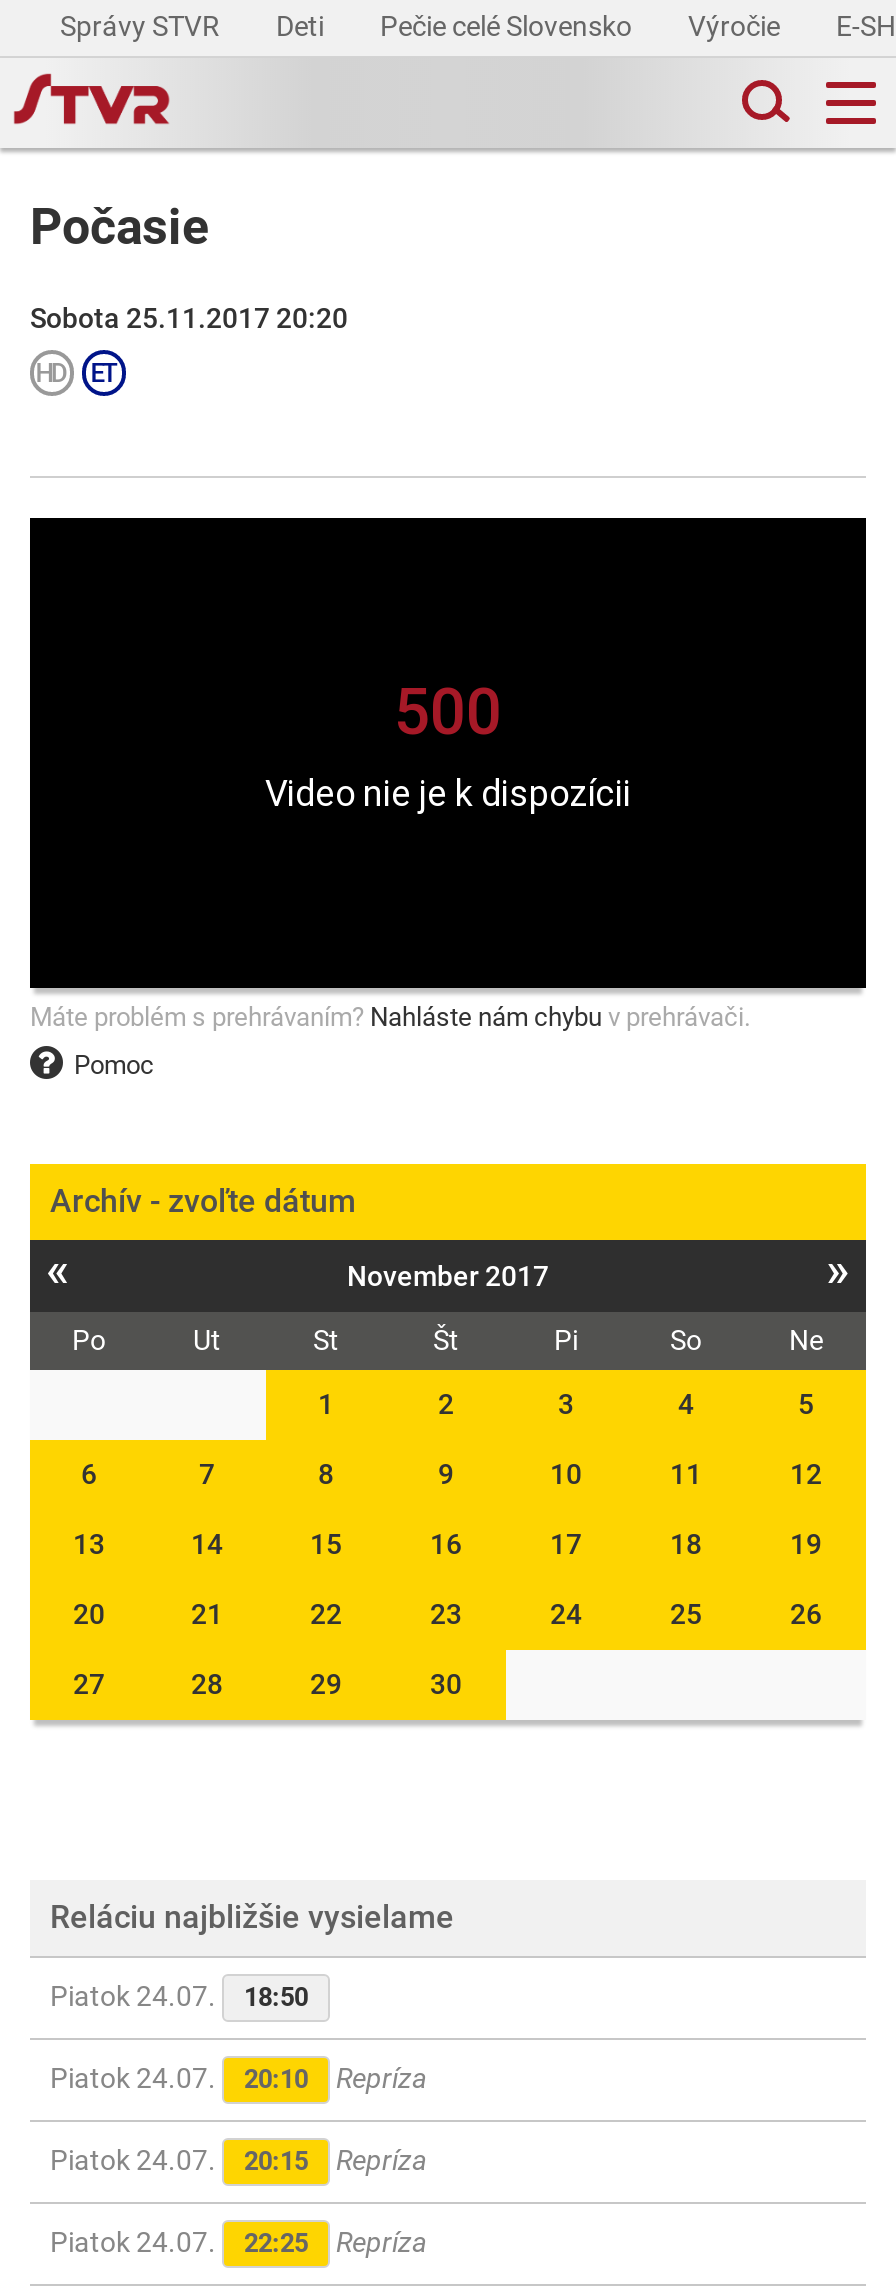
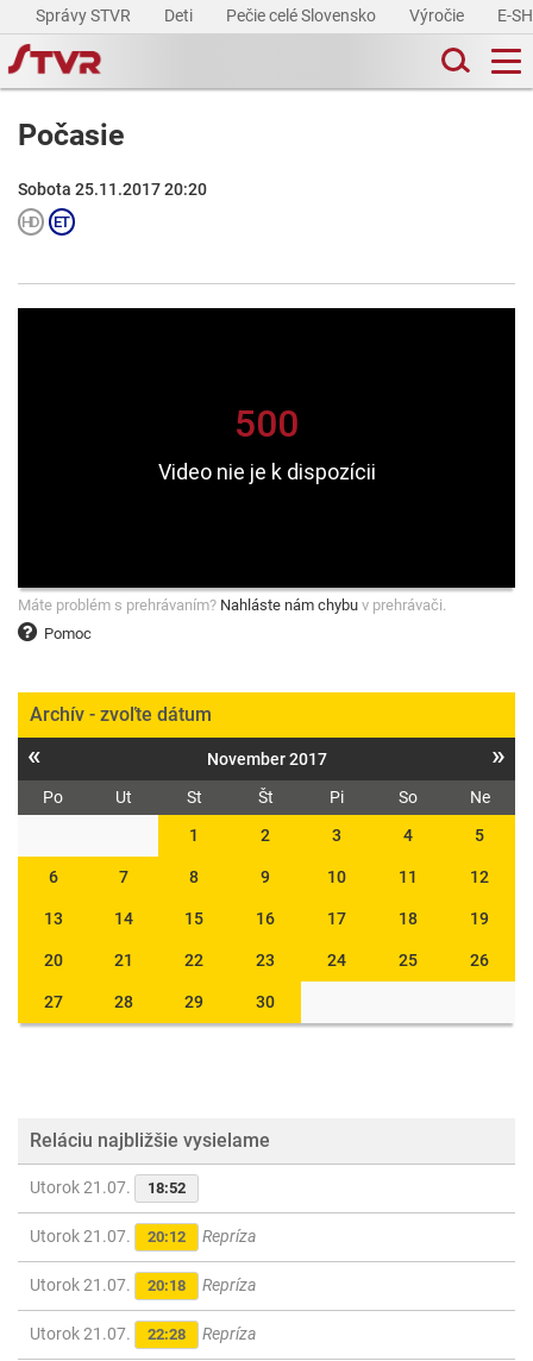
- Piatok 24.07.
- 18:50
+ Utorok 21.07.
+ 18:52

- Piatok 24.07.
- 20:10
+ Utorok 21.07.
+ 20:12

- Piatok 24.07.
- 20:15
+ Utorok 21.07.
+ 20:18

- Piatok 24.07.
- 22:25
+ Utorok 21.07.
+ 22:28
